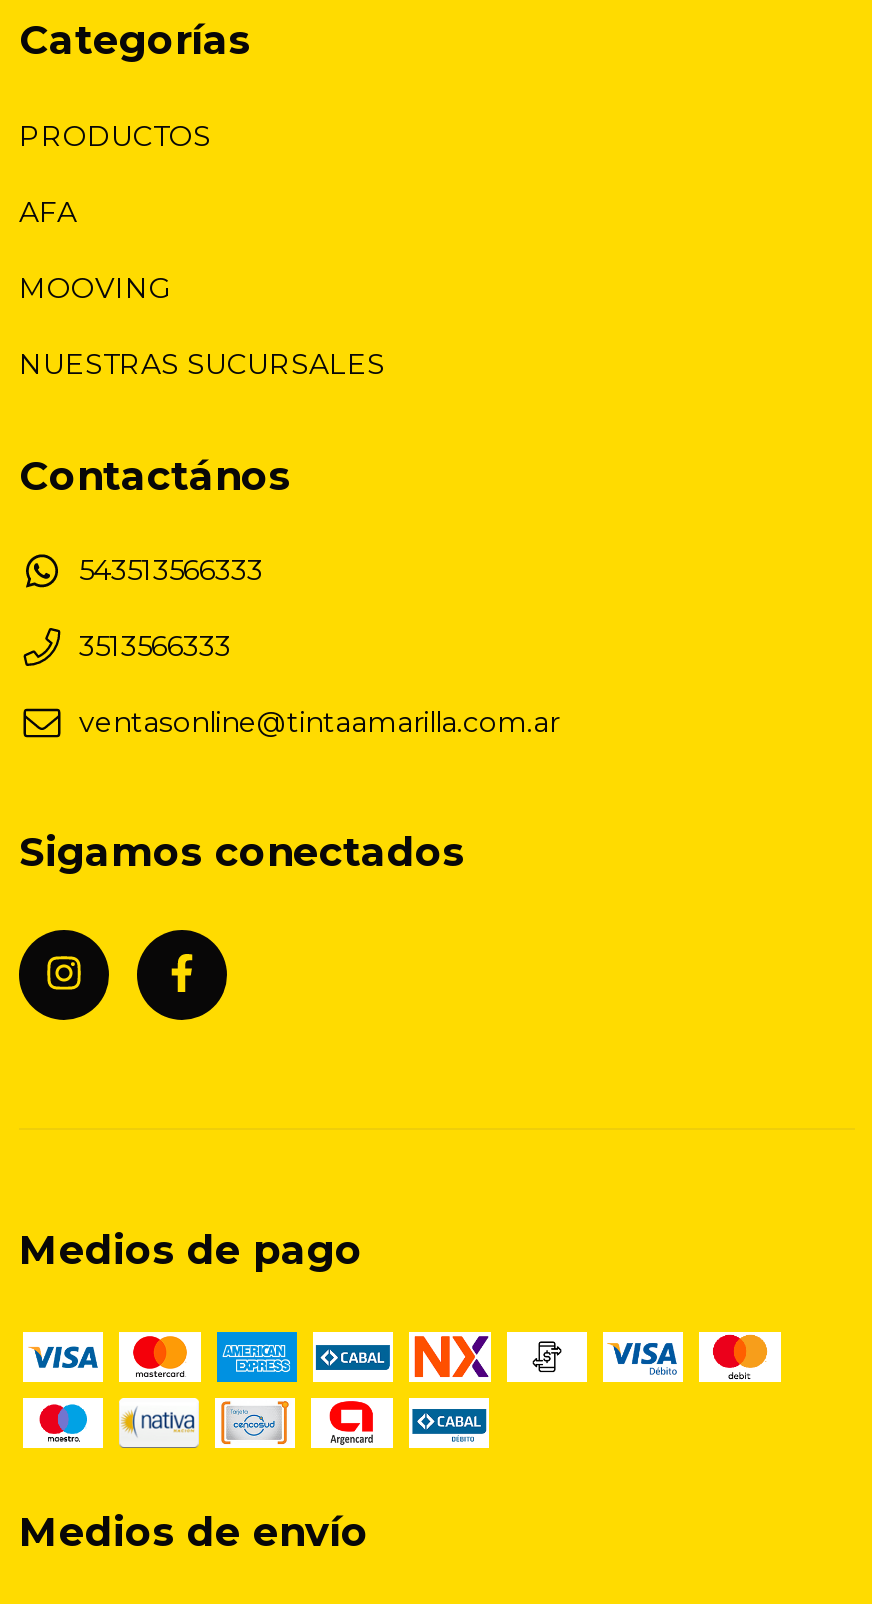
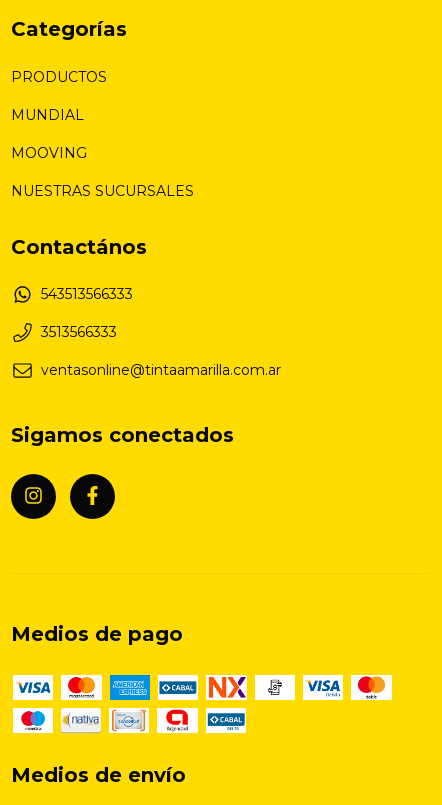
- AFA
+ MUNDIAL
